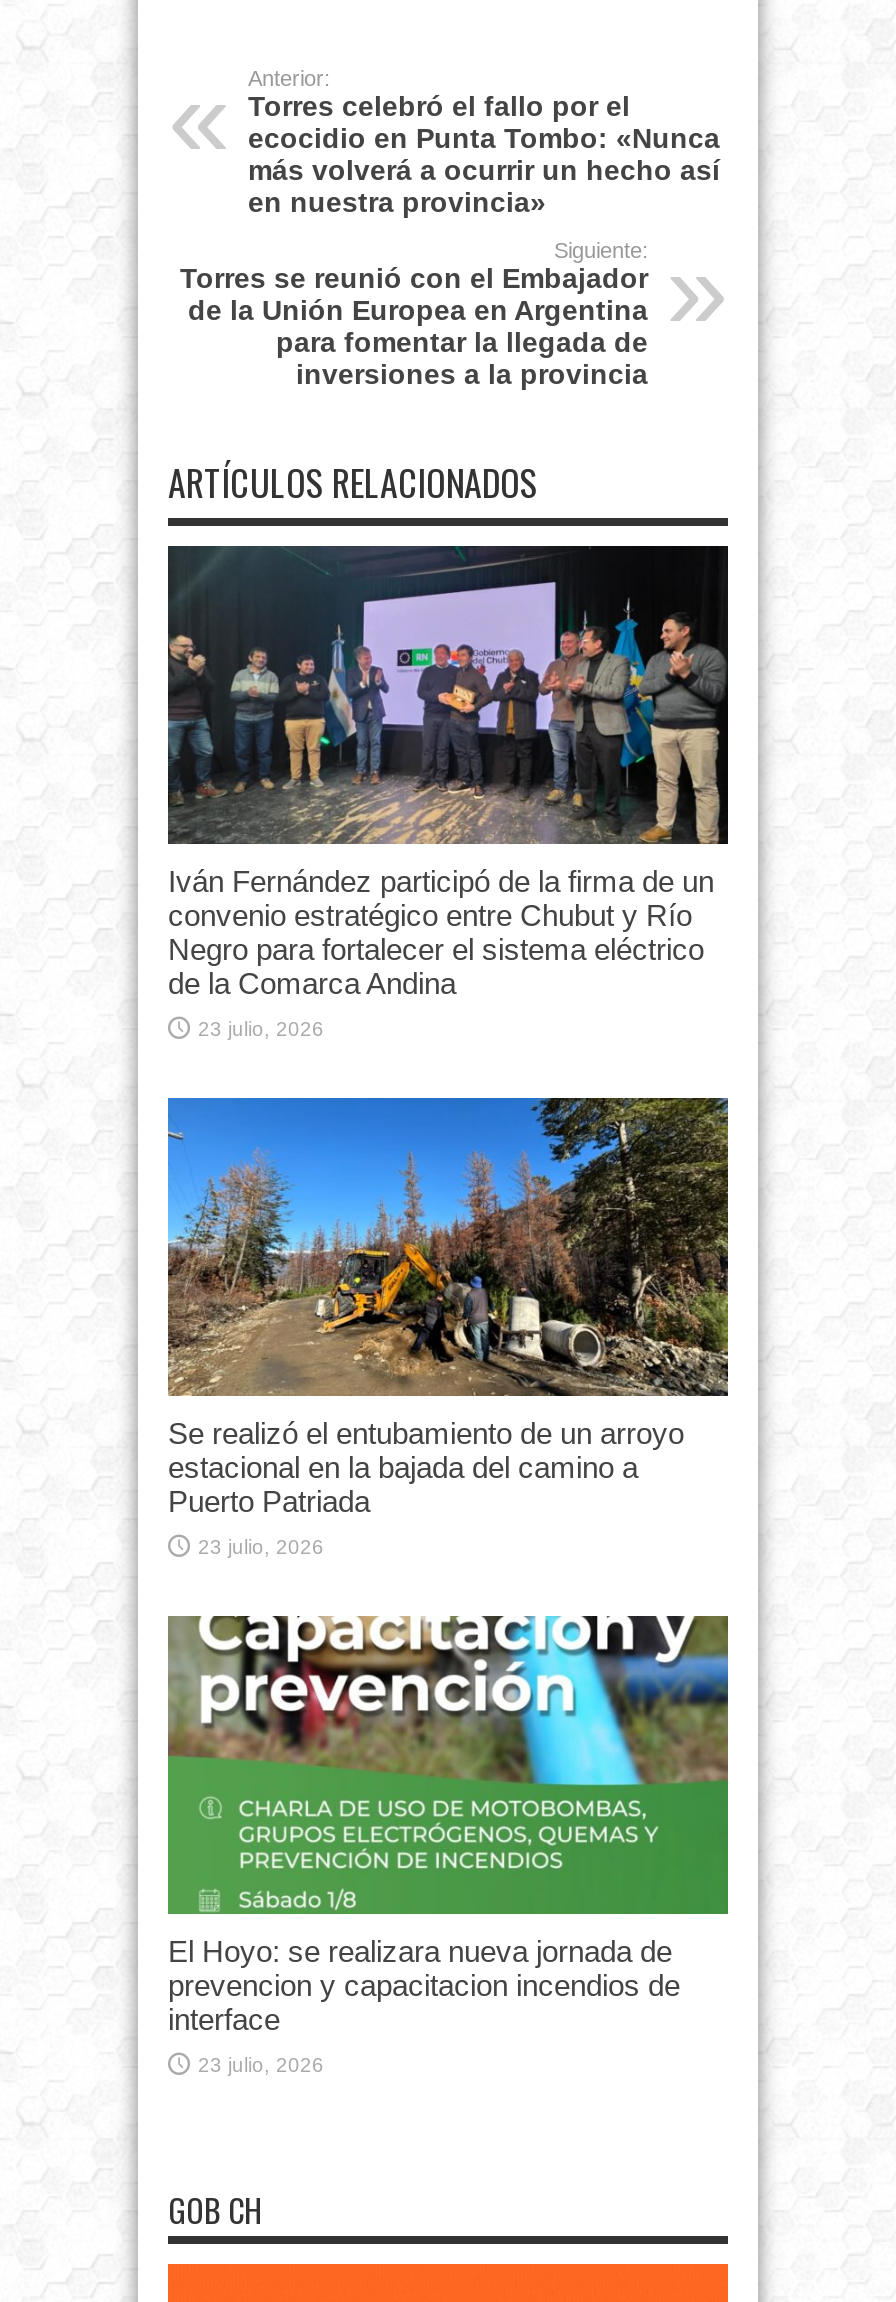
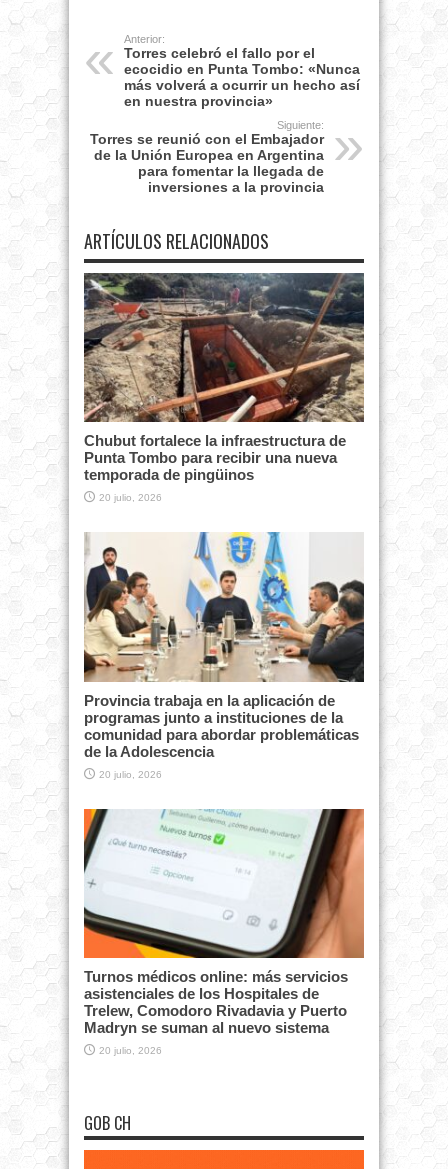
- [image]
- Iván Fernández participó de la firma de un
- convenio estratégico entre Chubut y Río
- Negro para fortalecer el sistema eléctrico
- de la Comarca Andina
+ [image]
+ Chubut fortalece la infraestructura de
+ Punta Tombo para recibir una nueva
+ temporada de pingüinos

- 23 julio, 2026
+ 20 julio, 2026

- [image]
- Se realizó el entubamiento de un arroyo
- estacional en la bajada del camino a
- Puerto Patriada
+ [image]
+ Provincia trabaja en la aplicación de
+ programas junto a instituciones de la
+ comunidad para abordar problemáticas
+ de la Adolescencia

- 23 julio, 2026
+ 20 julio, 2026

- [image]
- El Hoyo: se realizara nueva jornada de
- prevencion y capacitacion incendios de
- interface
+ [image]
+ Turnos médicos online: más servicios
+ asistenciales de los Hospitales de
+ Trelew, Comodoro Rivadavia y Puerto
+ Madryn se suman al nuevo sistema

- 23 julio, 2026
+ 20 julio, 2026
